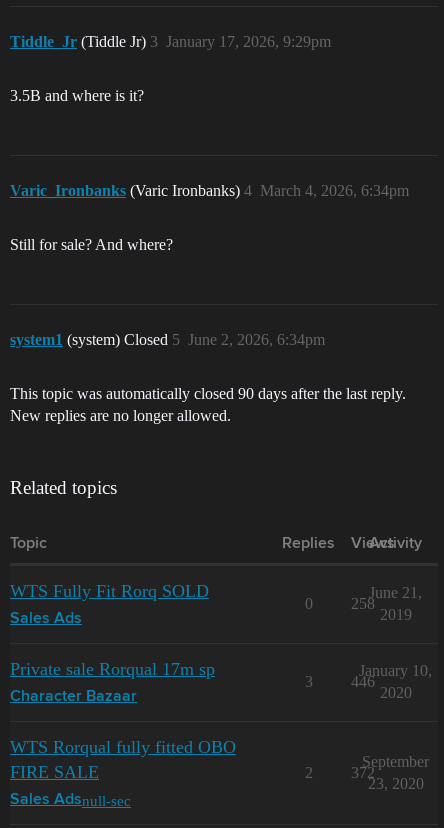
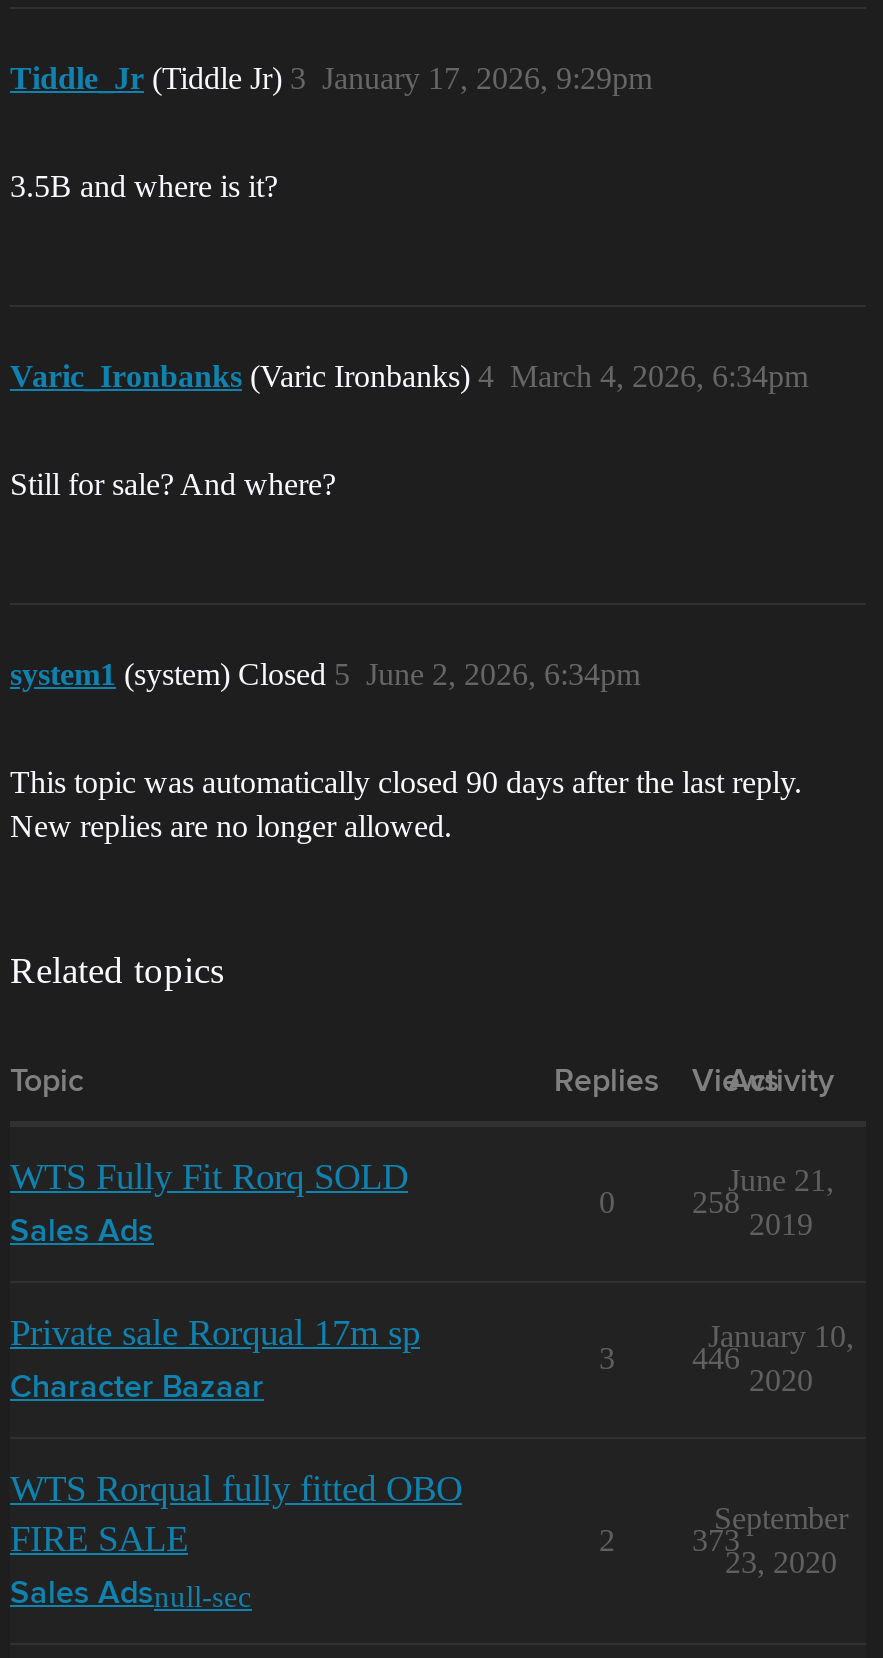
- 372
+ 373
